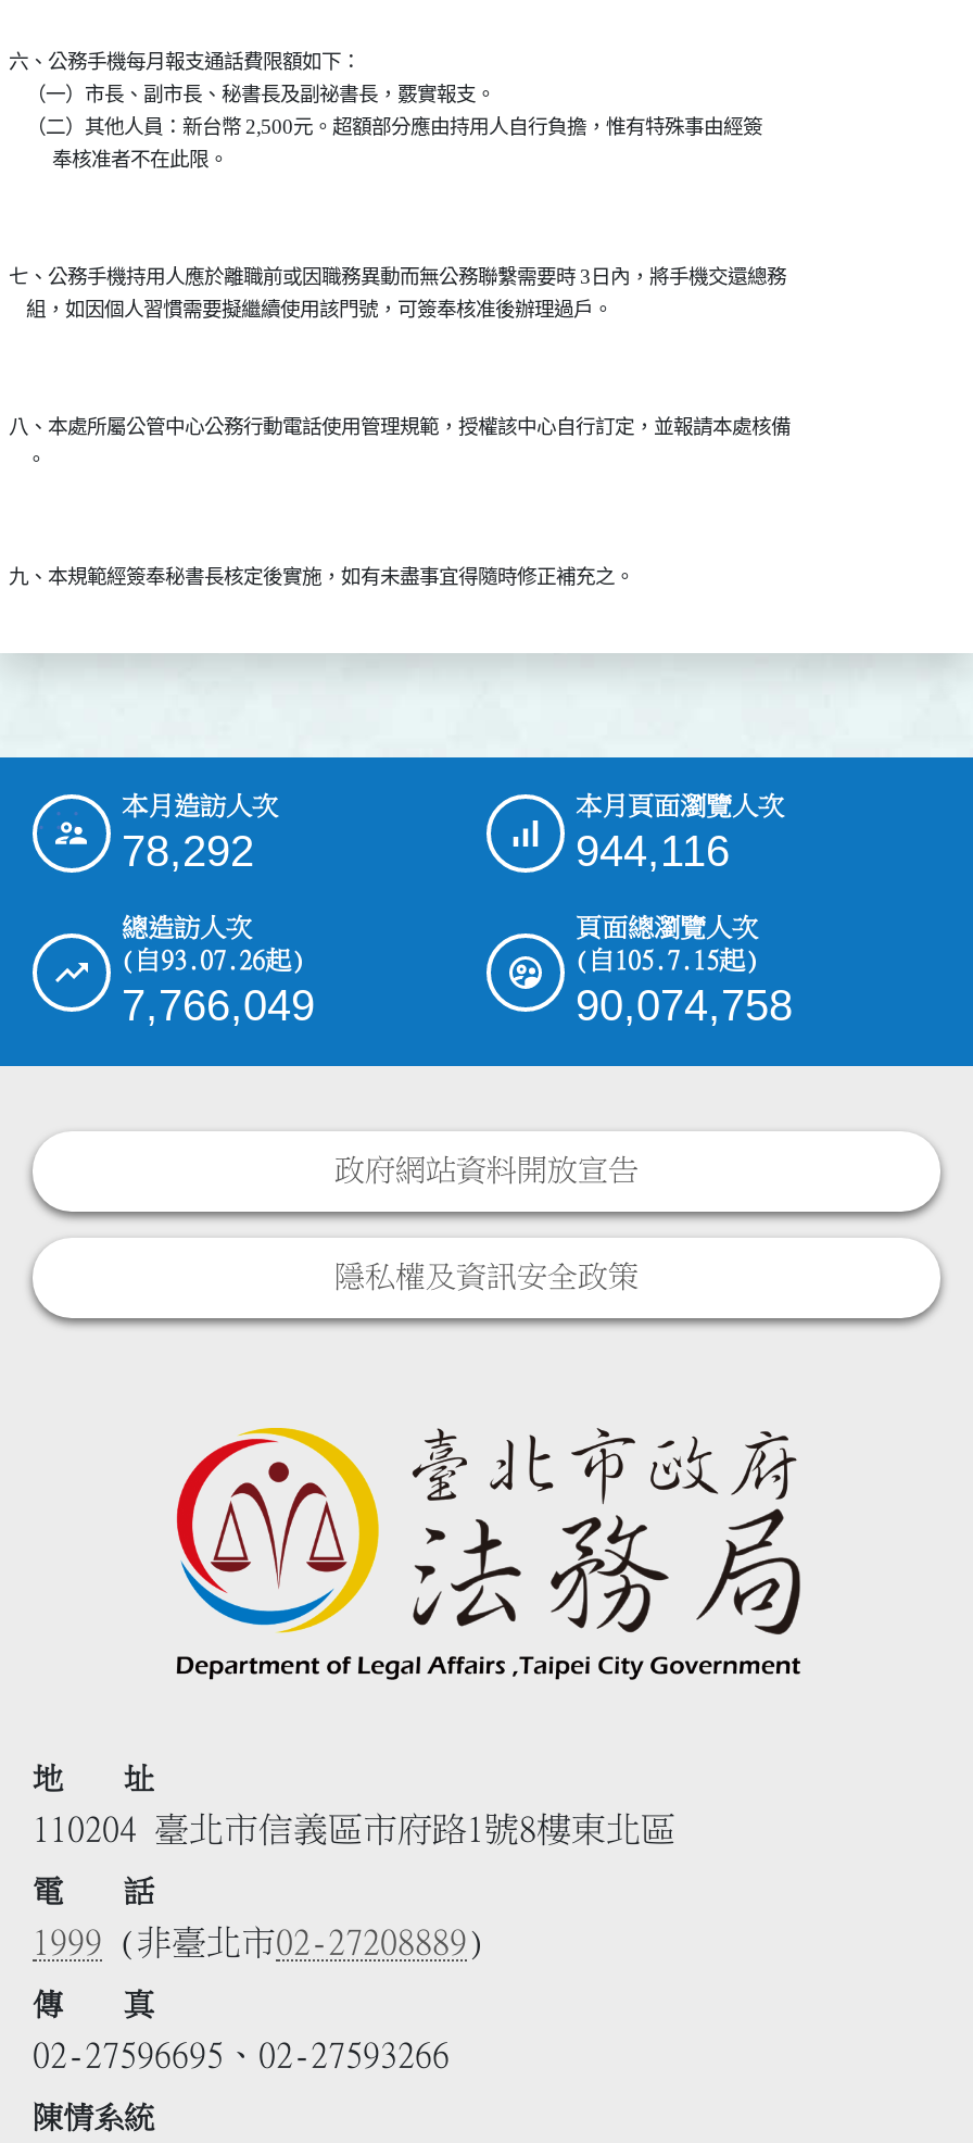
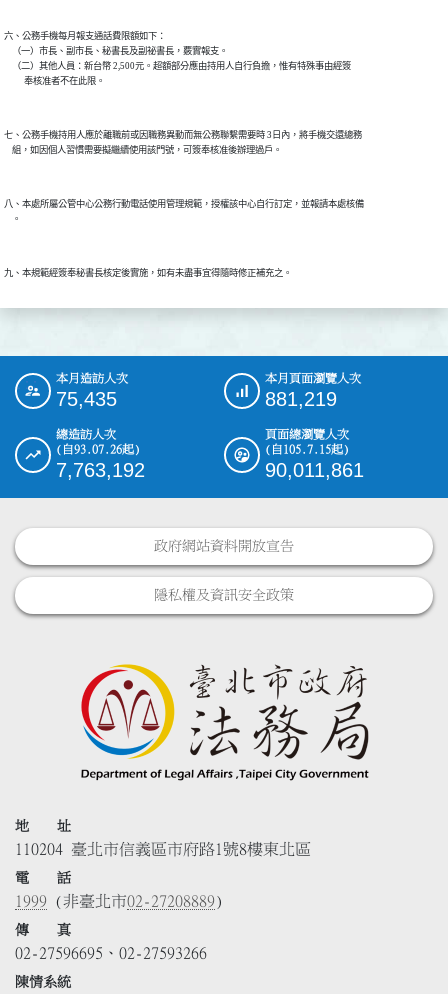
- 78,292
+ 75,435

- 944,116
+ 881,219

- 7,766,049
+ 7,763,192

- 90,074,758
+ 90,011,861
